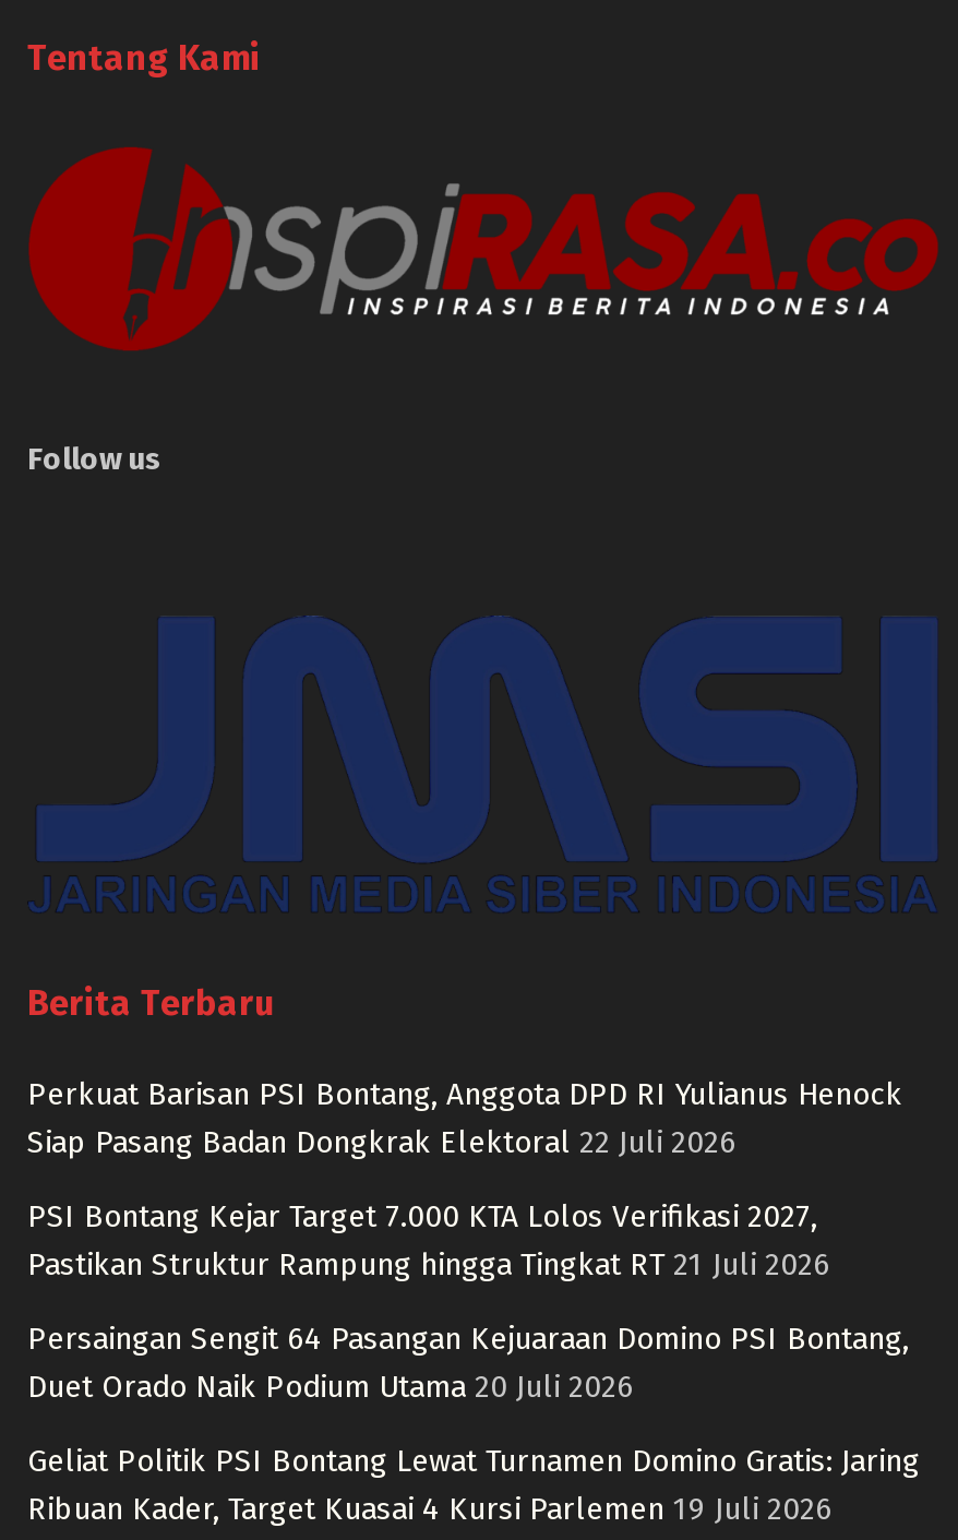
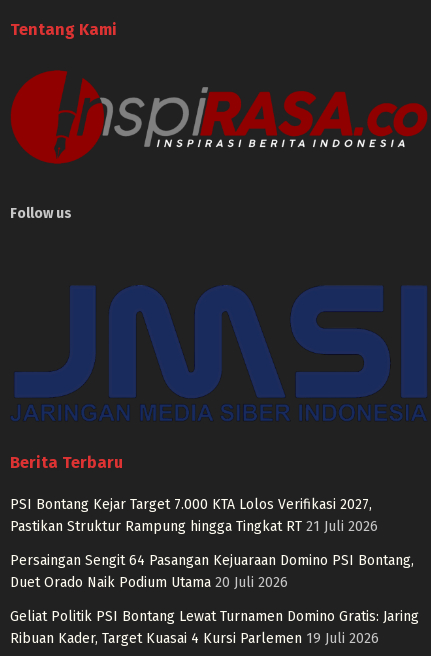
- Perkuat Barisan PSI Bontang, Anggota DPD RI Yulianus Henock
- Siap Pasang Badan Dongkrak Elektoral 22 Juli 2026
